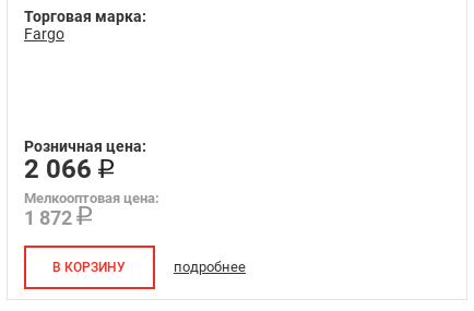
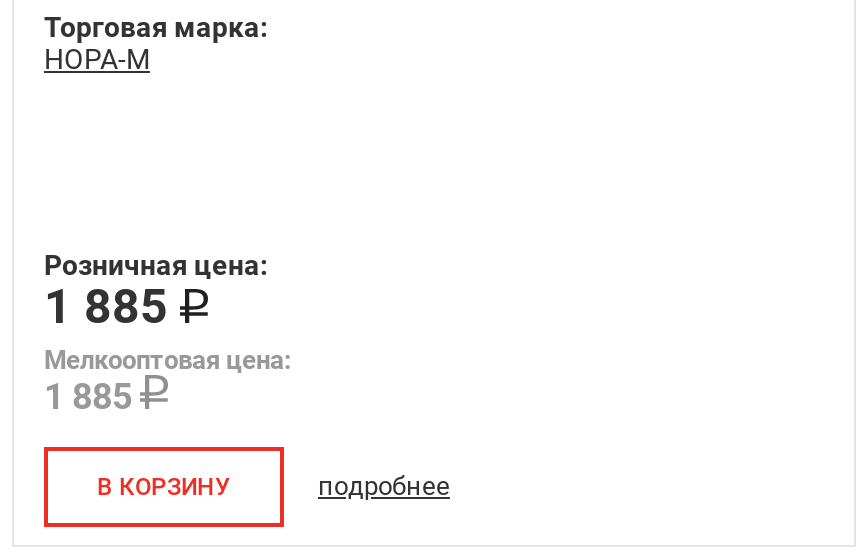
- Fargo
+ НОРА-М

- 2 066
+ 1 885

- 1 872
+ 1 885
